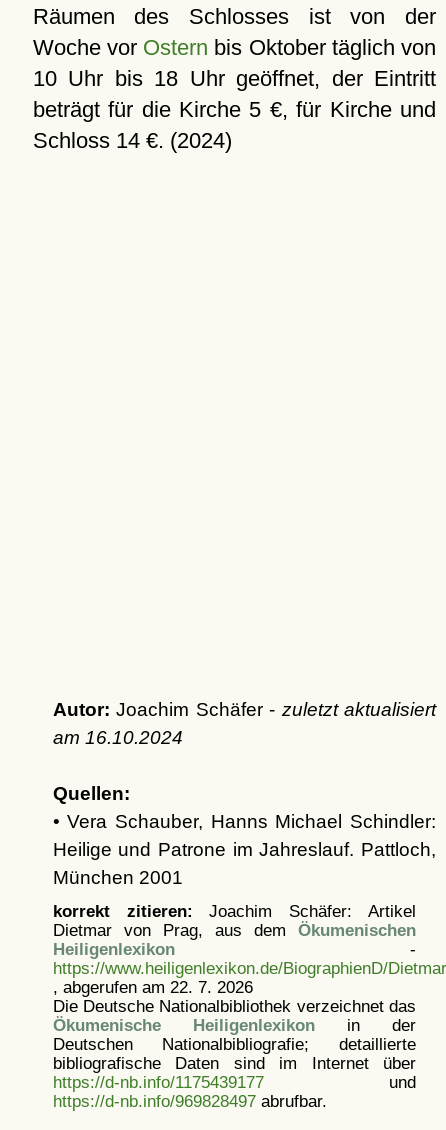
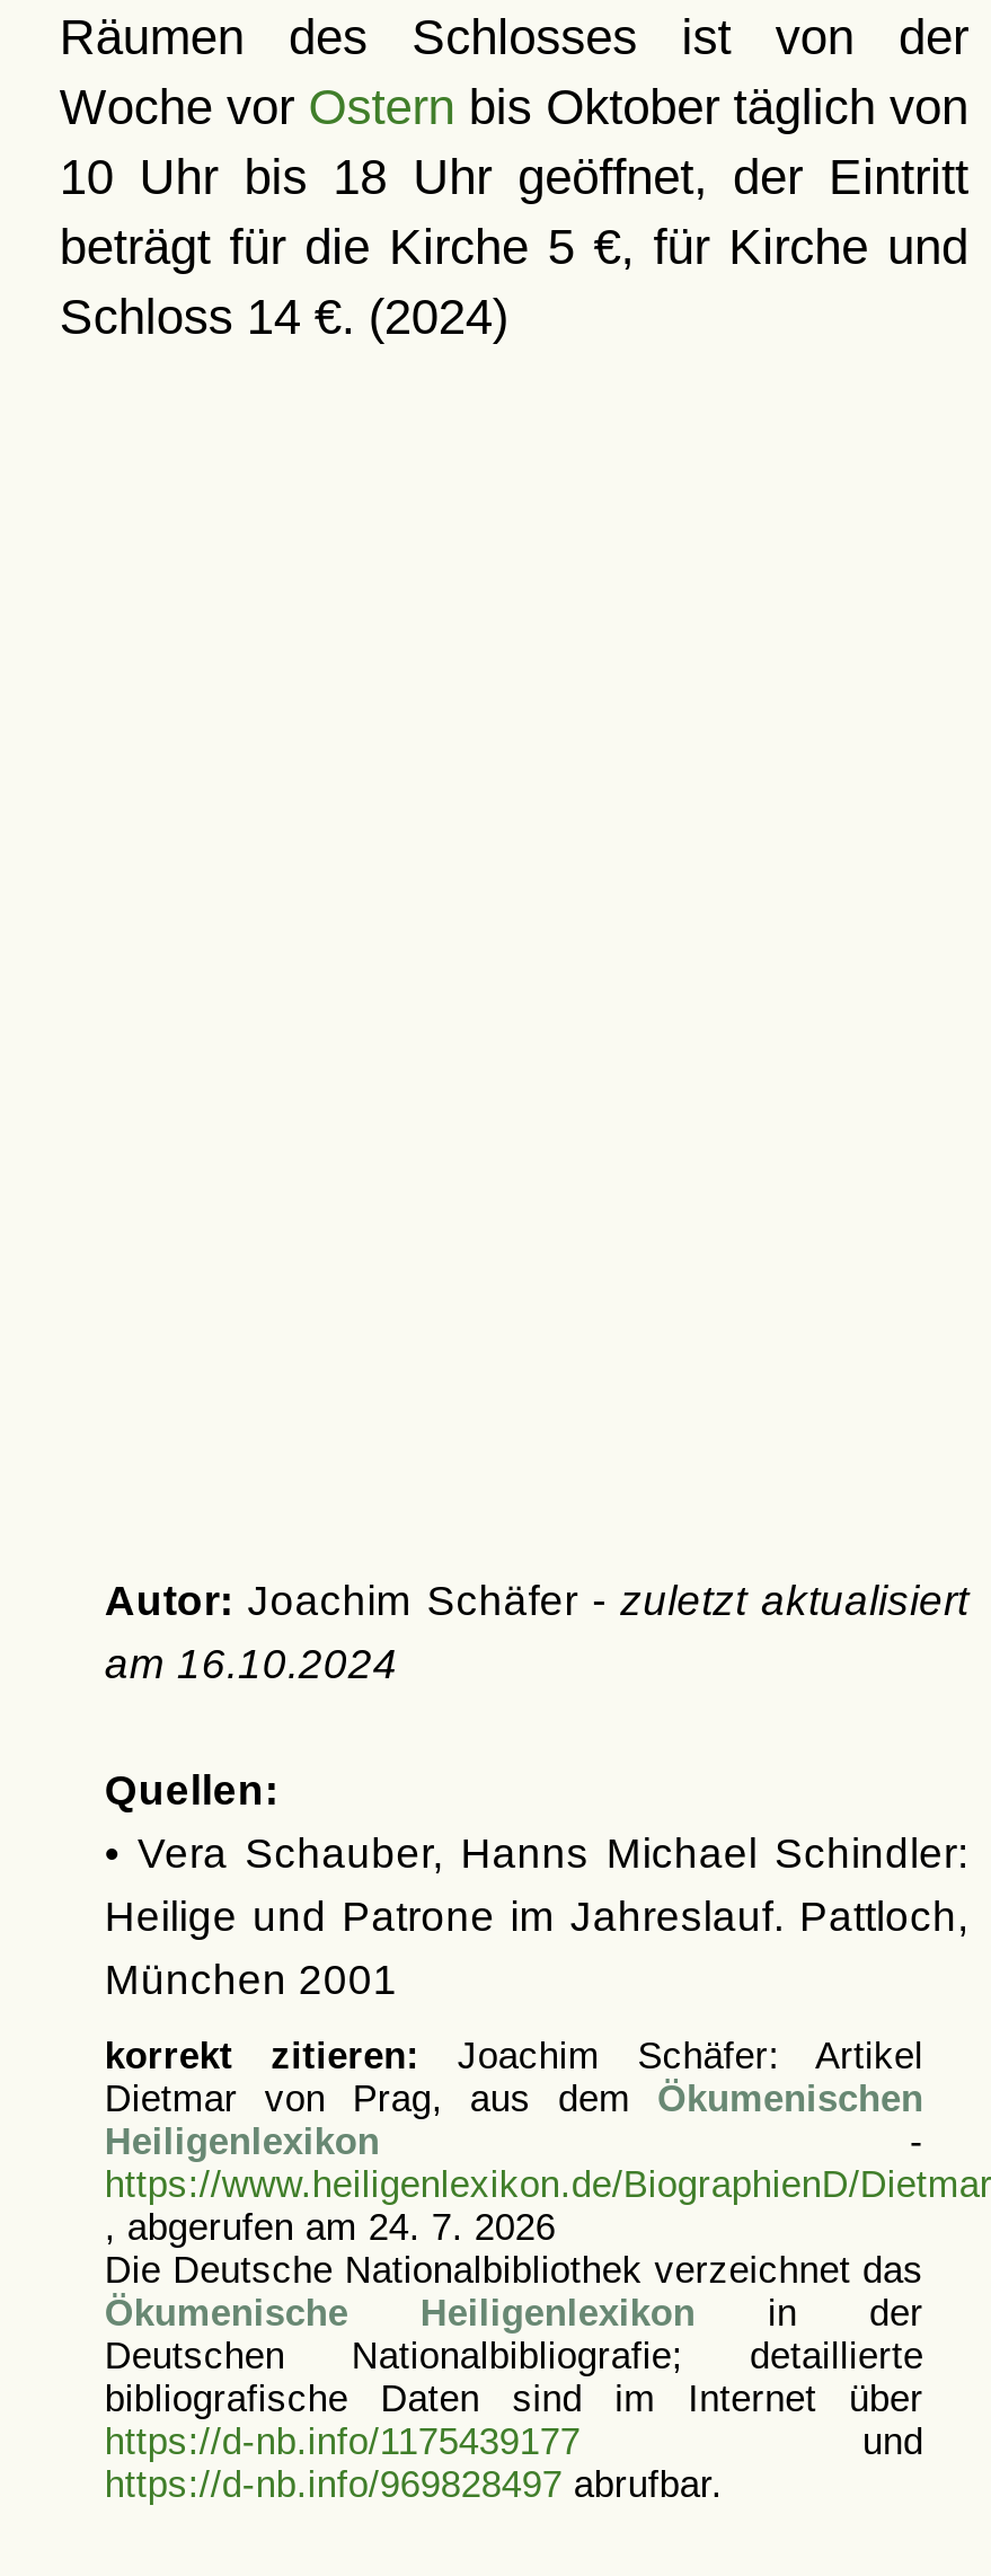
- , abgerufen am 22. 7. 2026
+ , abgerufen am 24. 7. 2026
